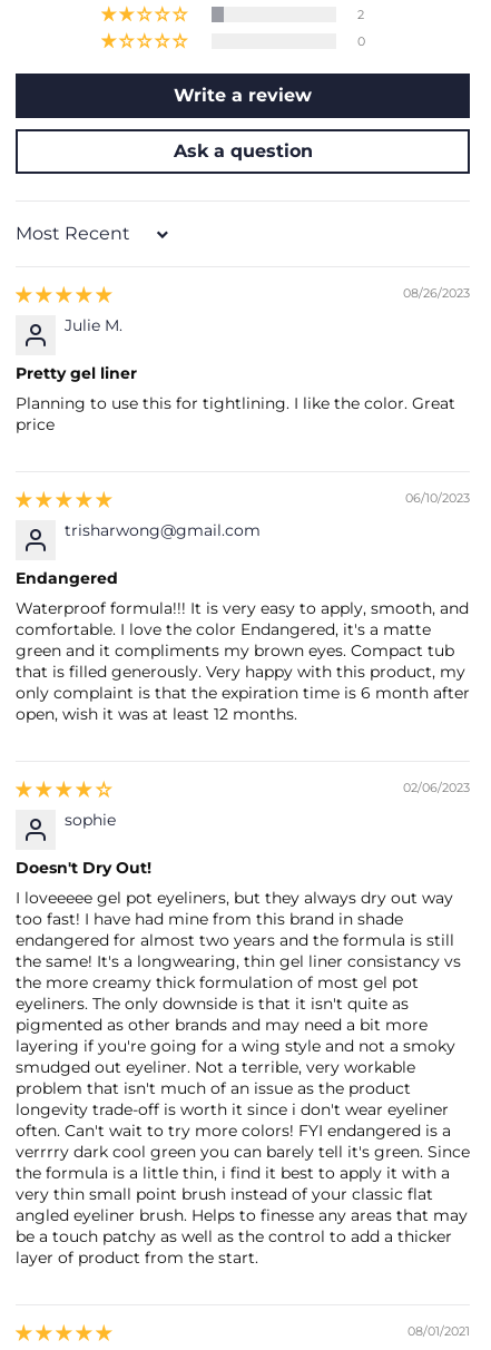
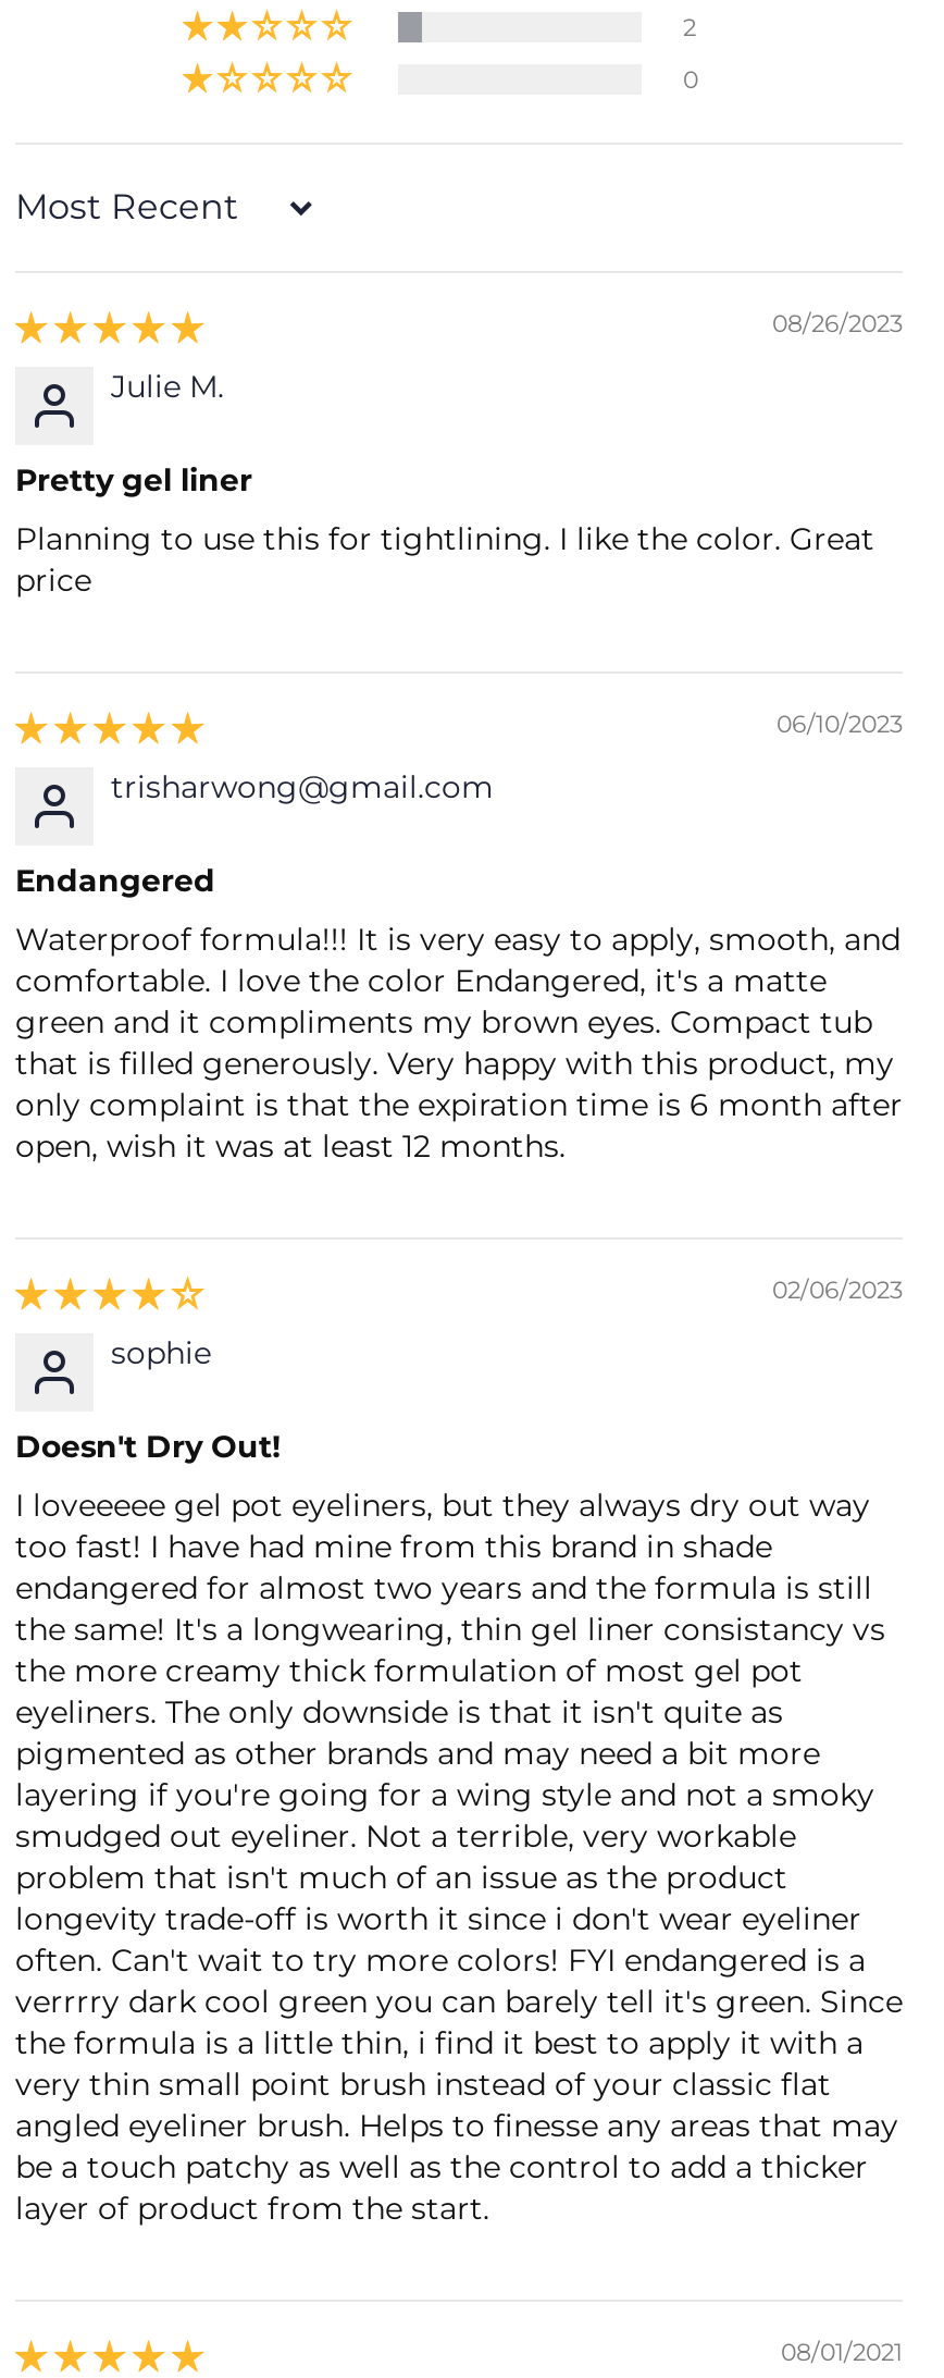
- Write a review
- Ask a question
